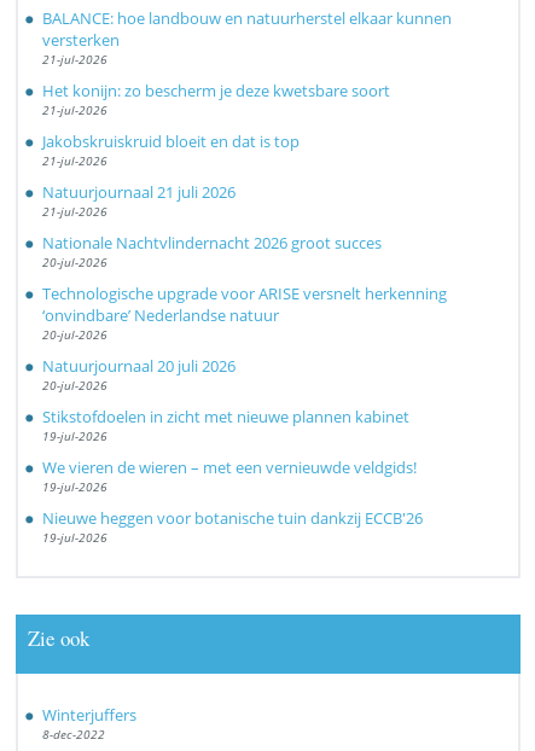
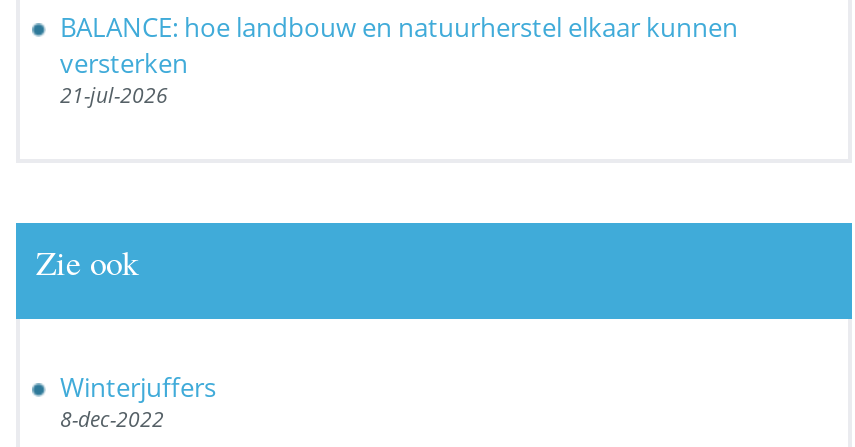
- Het konijn: zo bescherm je deze kwetsbare soort
- 21-jul-2026
- Jakobskruiskruid bloeit en dat is top
- 21-jul-2026
- Natuurjournaal 21 juli 2026
- 21-jul-2026
- Nationale Nachtvlindernacht 2026 groot succes
- 20-jul-2026
- Technologische upgrade voor ARISE versnelt herkenning
- ‘onvindbare’ Nederlandse natuur
- 20-jul-2026
- Natuurjournaal 20 juli 2026
- 20-jul-2026
- Stikstofdoelen in zicht met nieuwe plannen kabinet
- 19-jul-2026
- We vieren de wieren – met een vernieuwde veldgids!
- 19-jul-2026
- Nieuwe heggen voor botanische tuin dankzij ECCB'26
- 19-jul-2026
